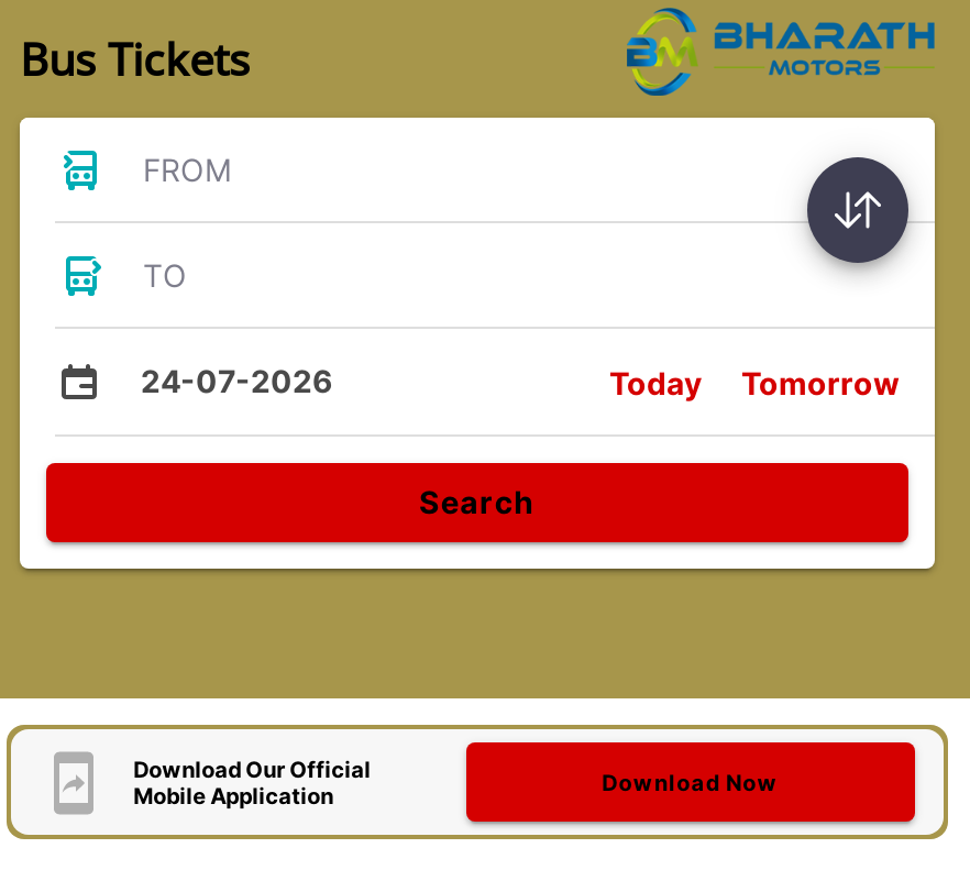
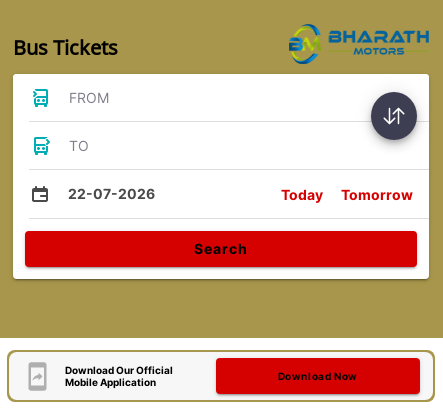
- 24-07-2026
+ 22-07-2026
